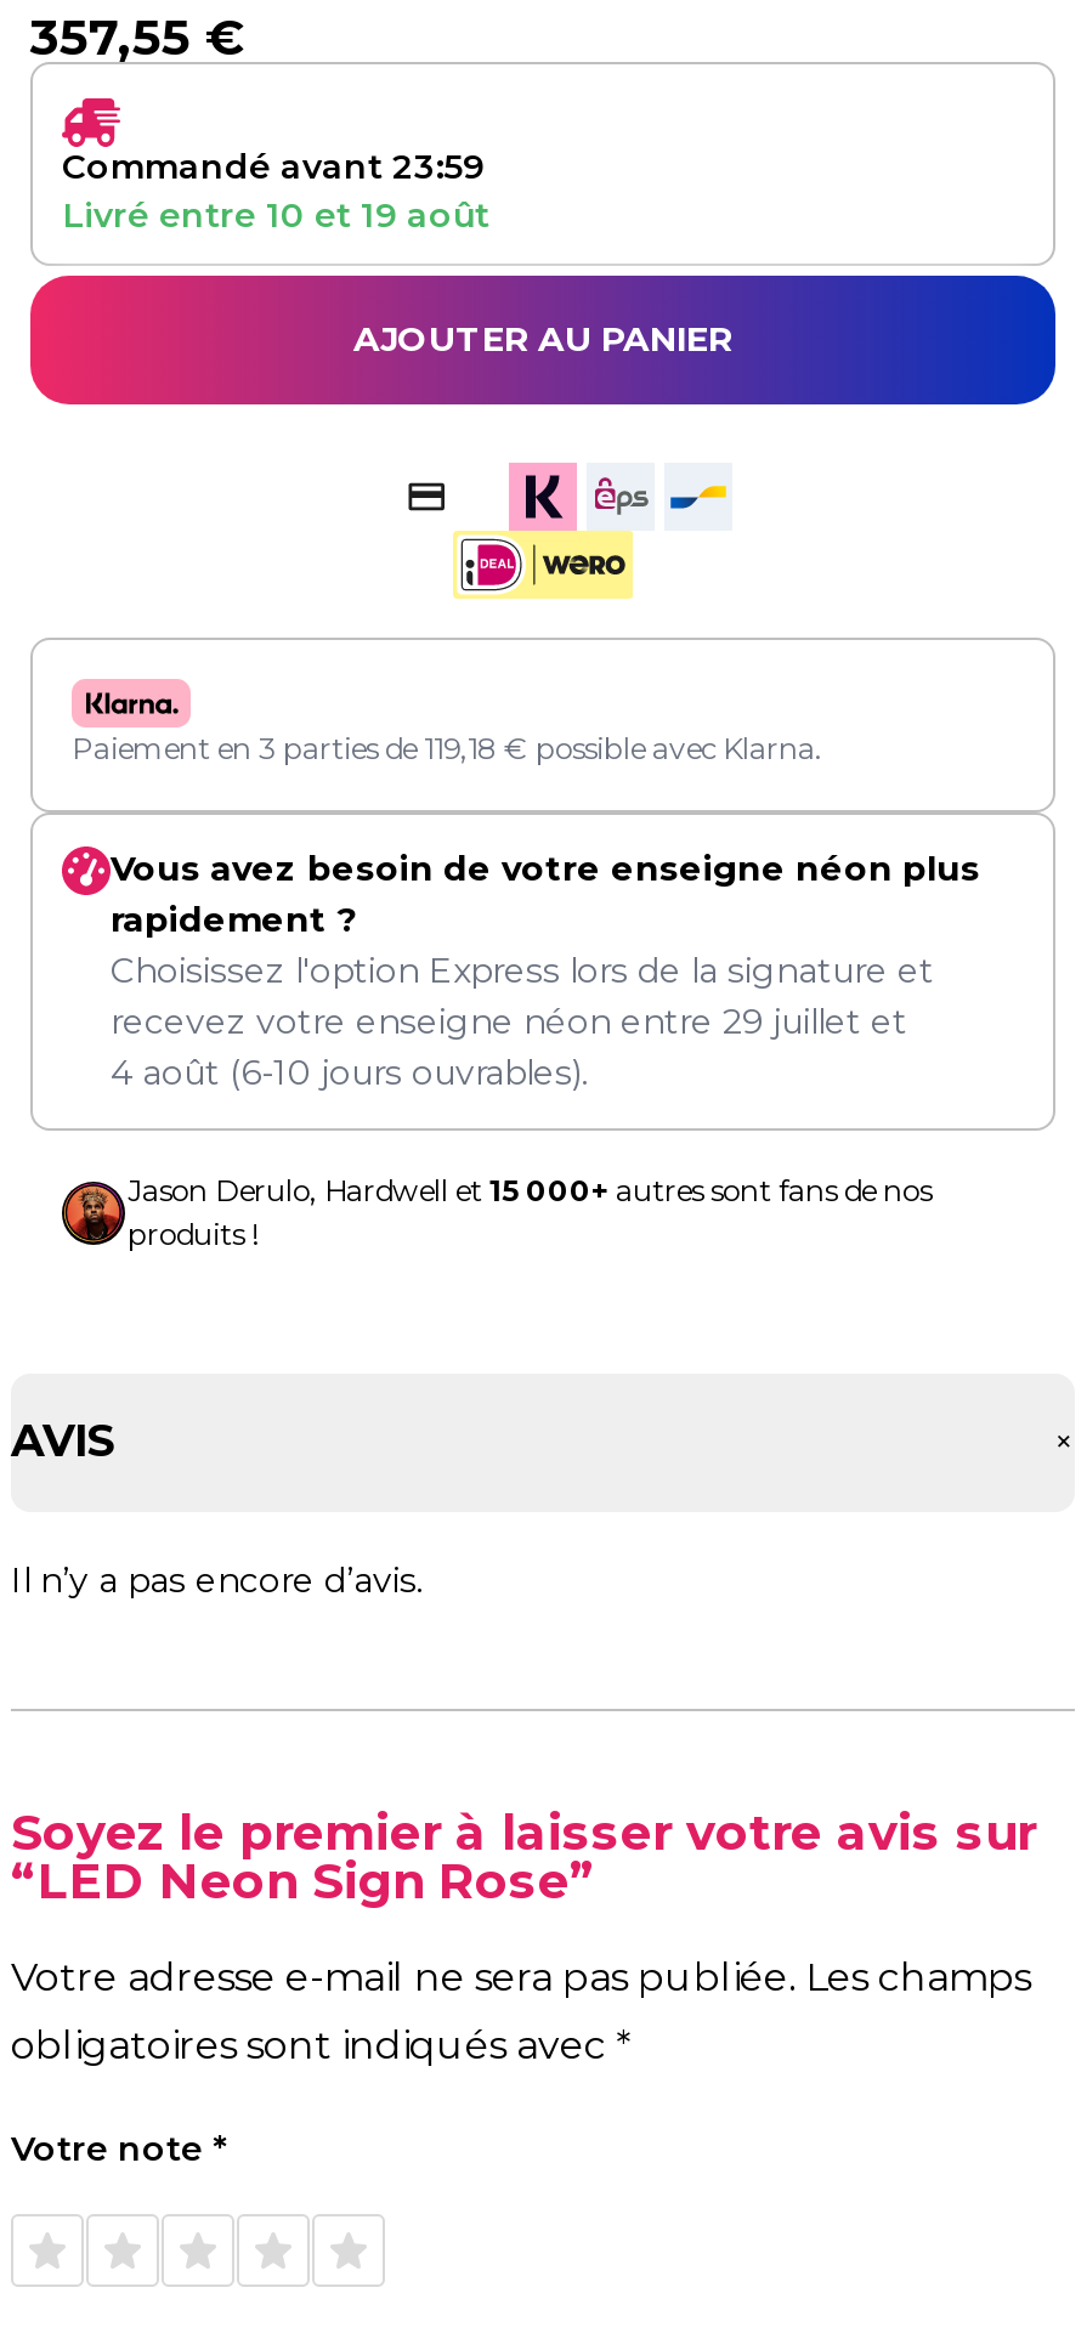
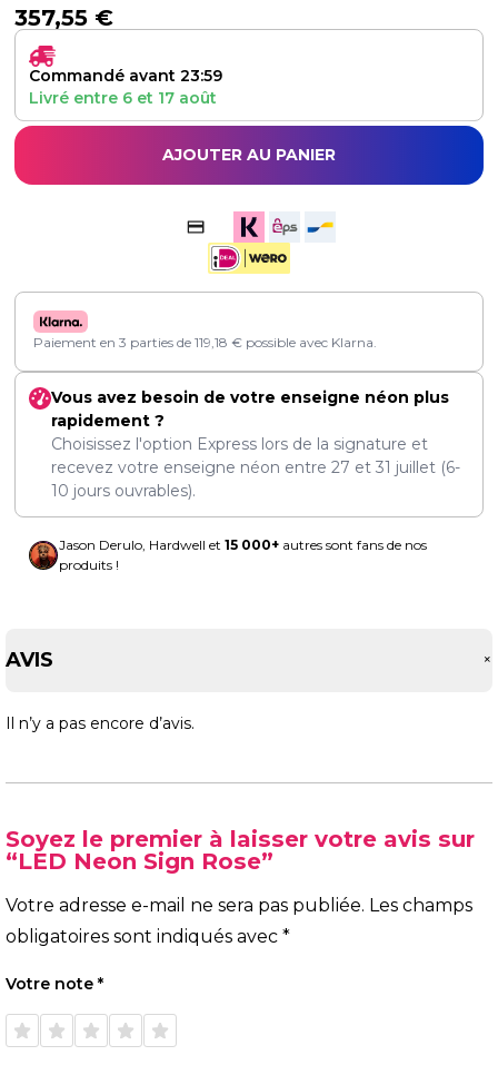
- Livré entre 10 et 19 août
+ Livré entre 6 et 17 août

- recevez votre enseigne néon entre 29 juillet et
- 4 août (6-10 jours ouvrables).
+ recevez votre enseigne néon entre 27 et 31 juillet (6-
+ 10 jours ouvrables).
